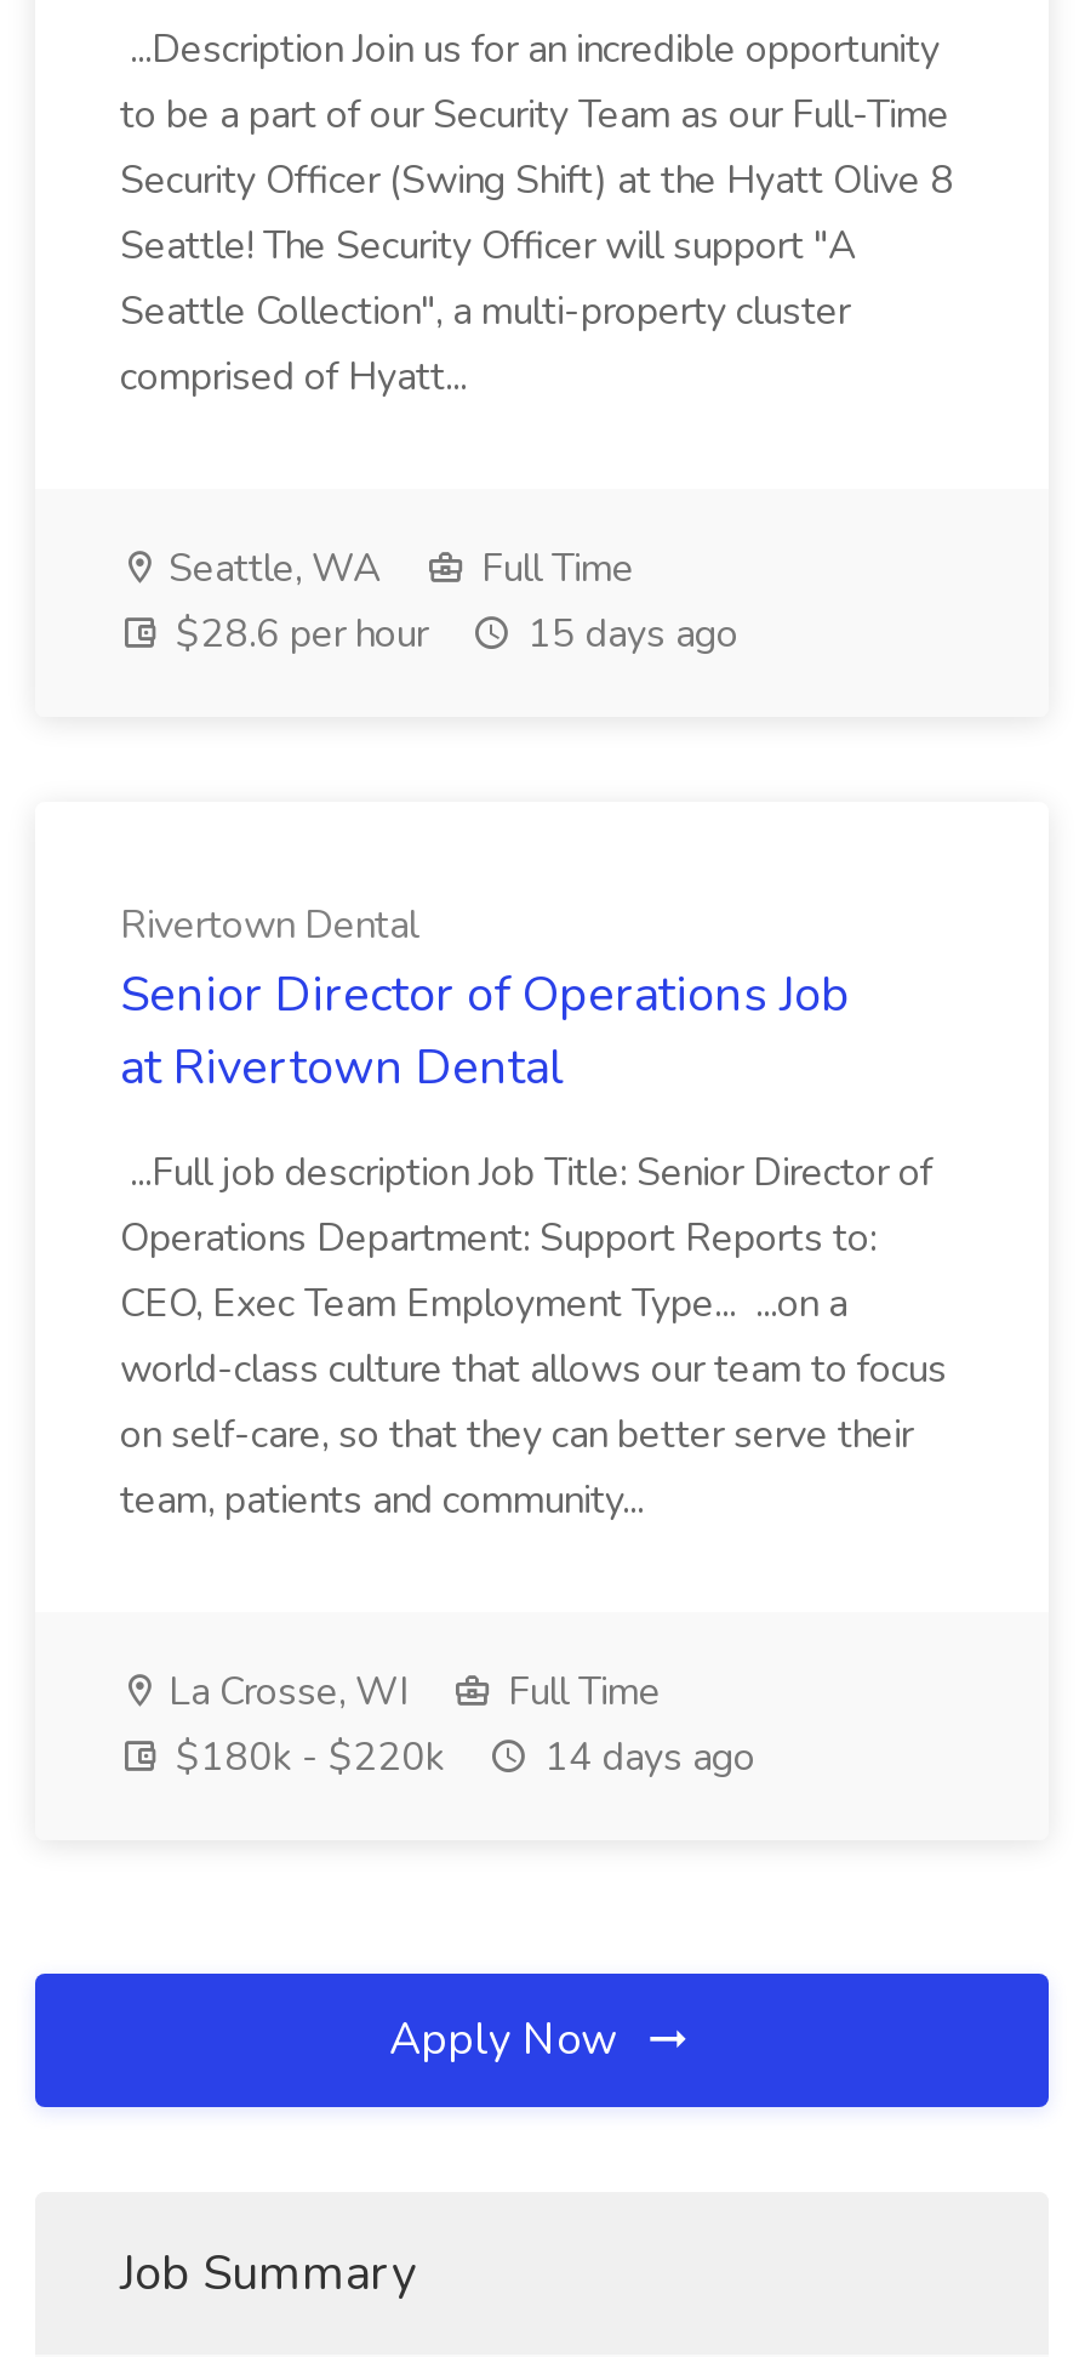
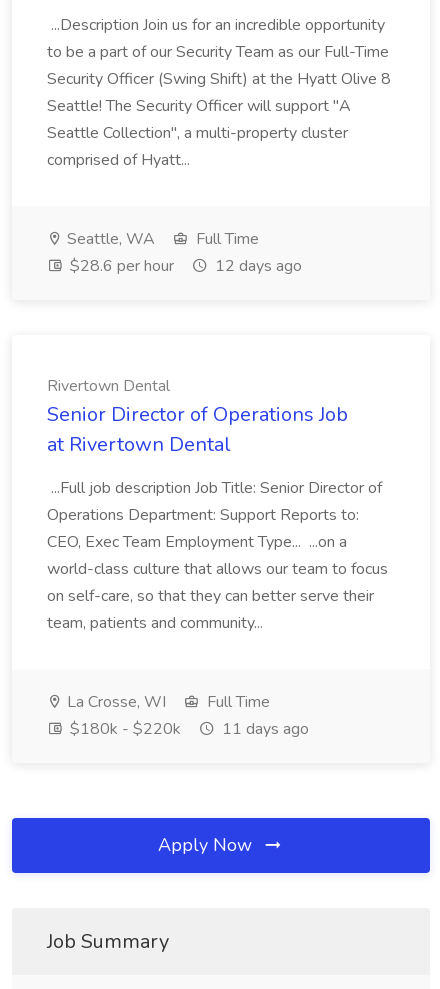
- $28.6 per hour 15 days ago
+ $28.6 per hour 12 days ago

- $180k - $220k 14 days ago
+ $180k - $220k 11 days ago
